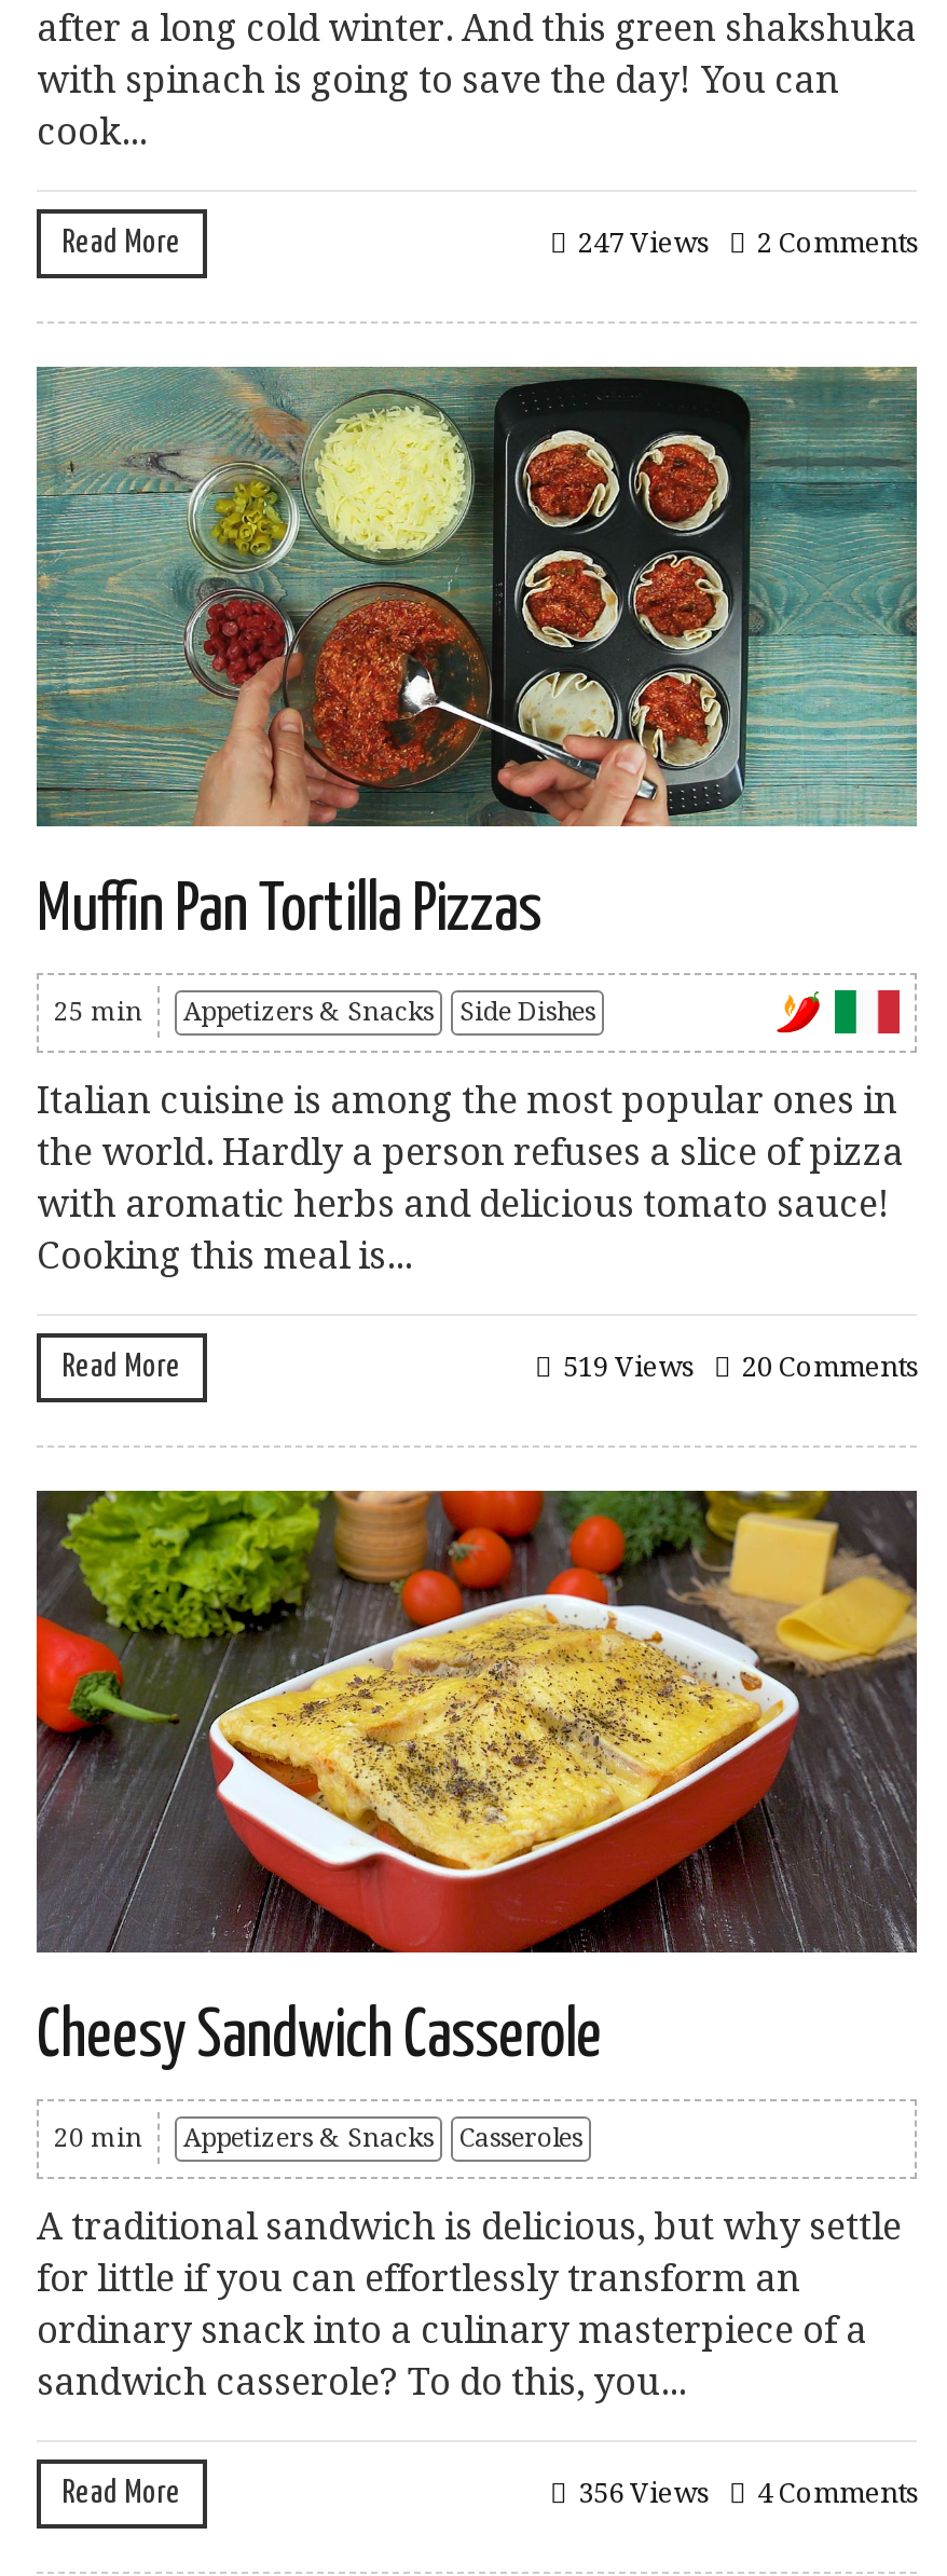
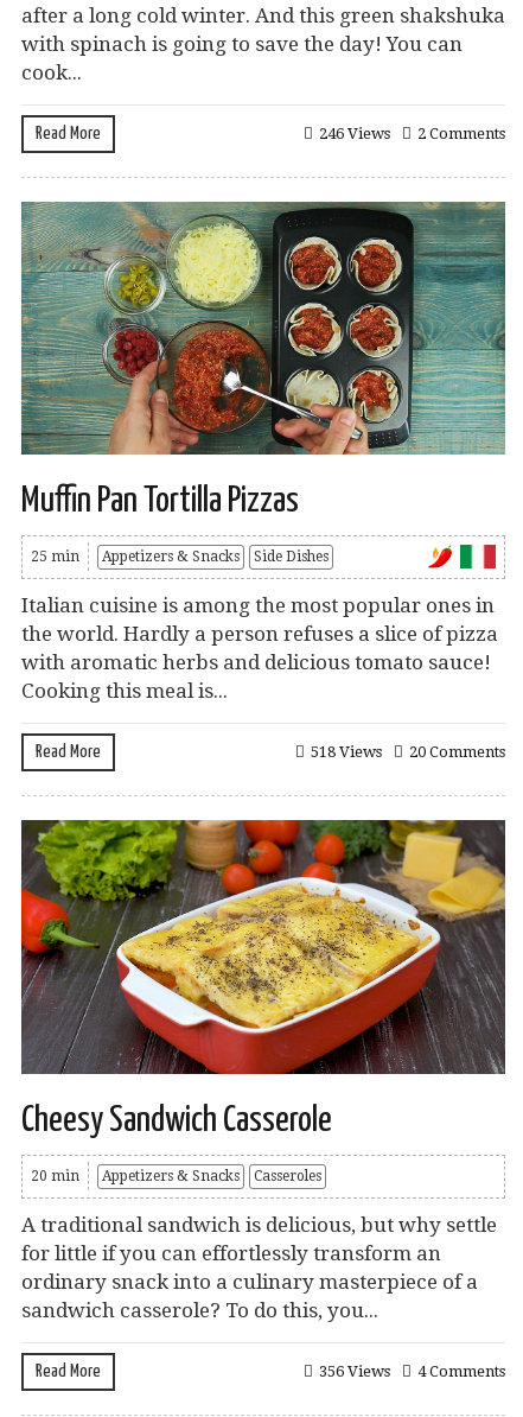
- 247 Views 2 Comments
+ 246 Views 2 Comments

- 519 Views 20 Comments
+ 518 Views 20 Comments
